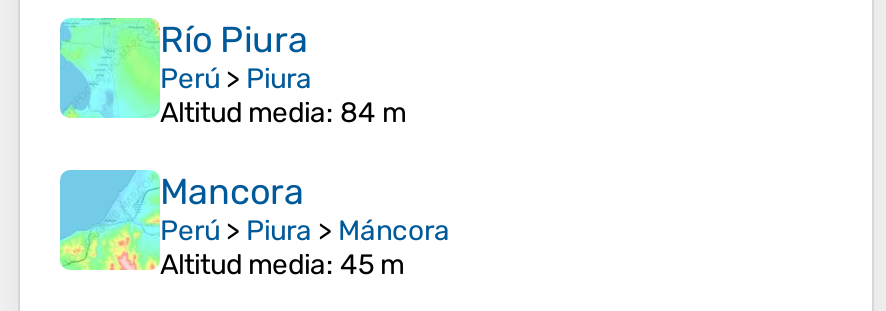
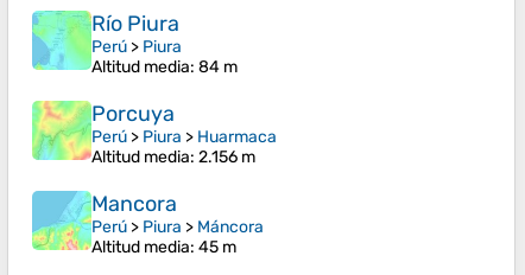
+ [image]
+ Porcuya
+ Perú > Piura > Huarmaca
+ Altitud media: 2.156 m
